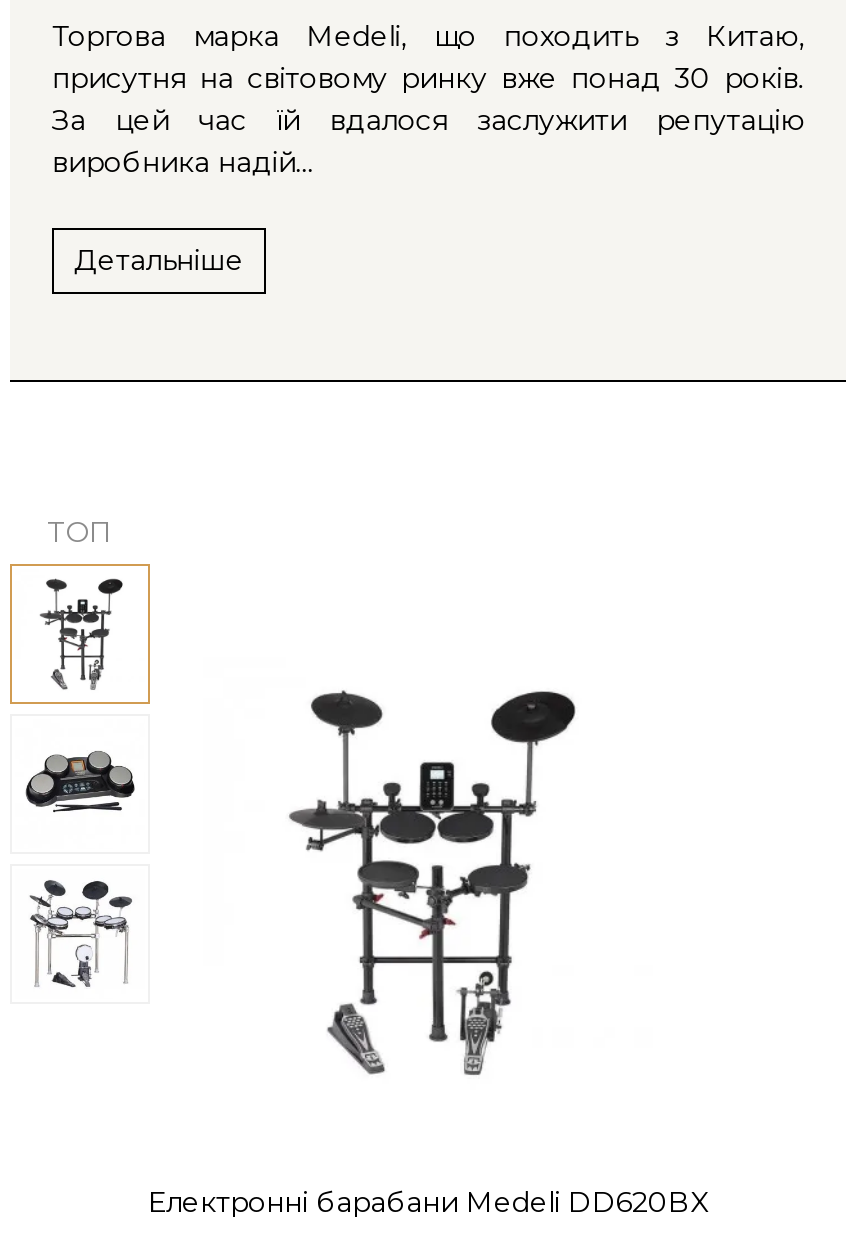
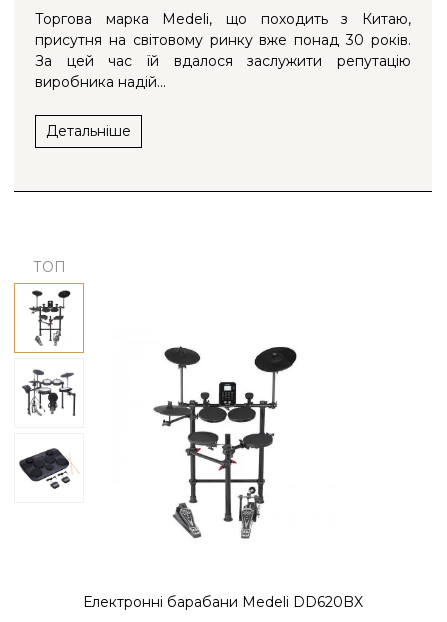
- [image]
+ [image]

- [image]
+ [image]
